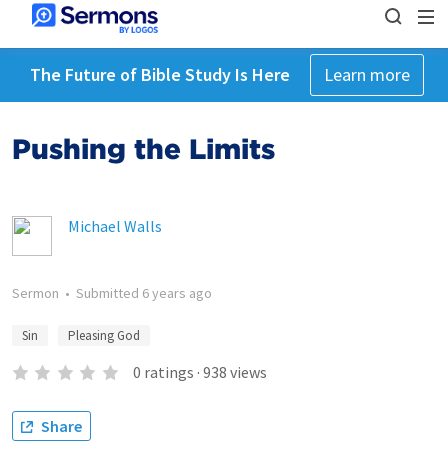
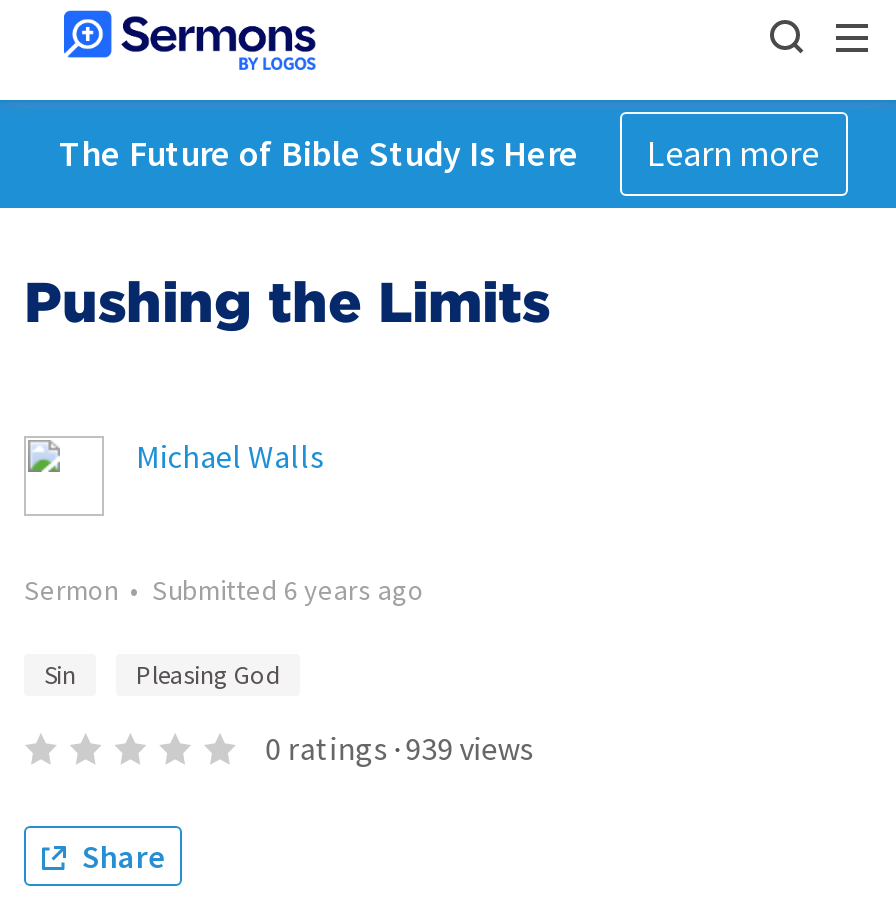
- 0 ratings · 938 views
+ 0 ratings · 939 views
